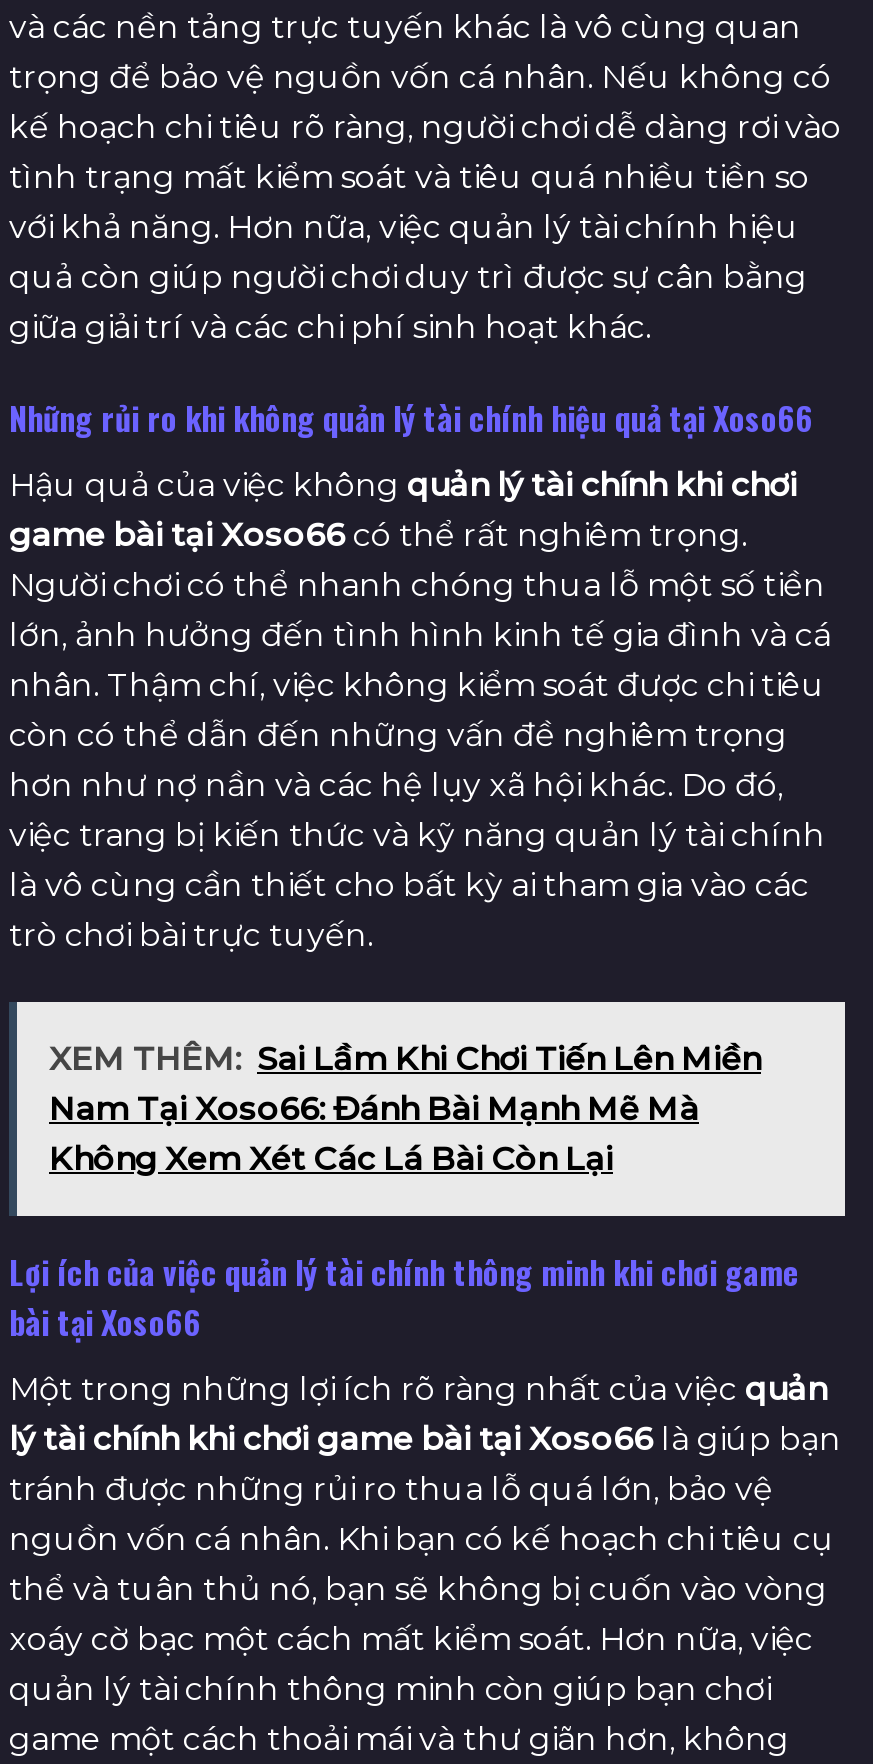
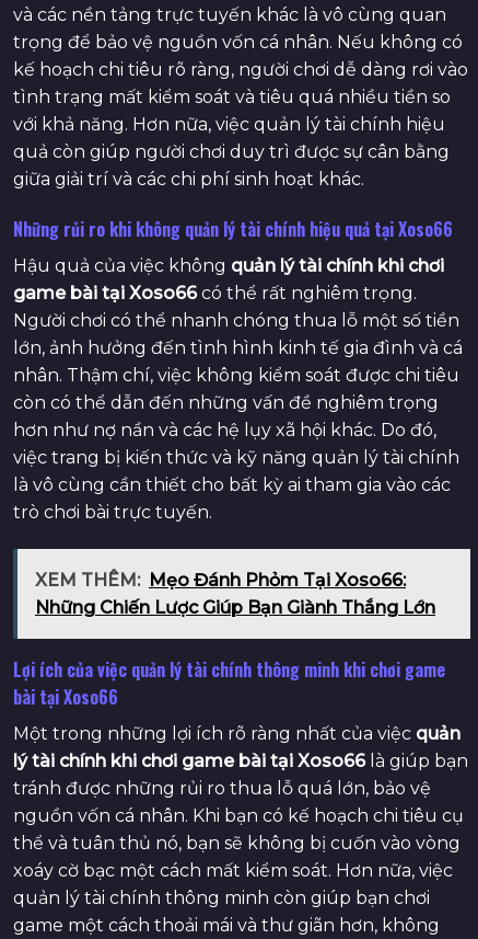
- XEM THÊM: Sai Lầm Khi Chơi Tiến Lên Miền
- Nam Tại Xoso66: Đánh Bài Mạnh Mẽ Mà
- Không Xem Xét Các Lá Bài Còn Lại
+ XEM THÊM: Mẹo Đánh Phỏm Tại Xoso66:
+ Những Chiến Lược Giúp Bạn Giành Thắng Lớn
